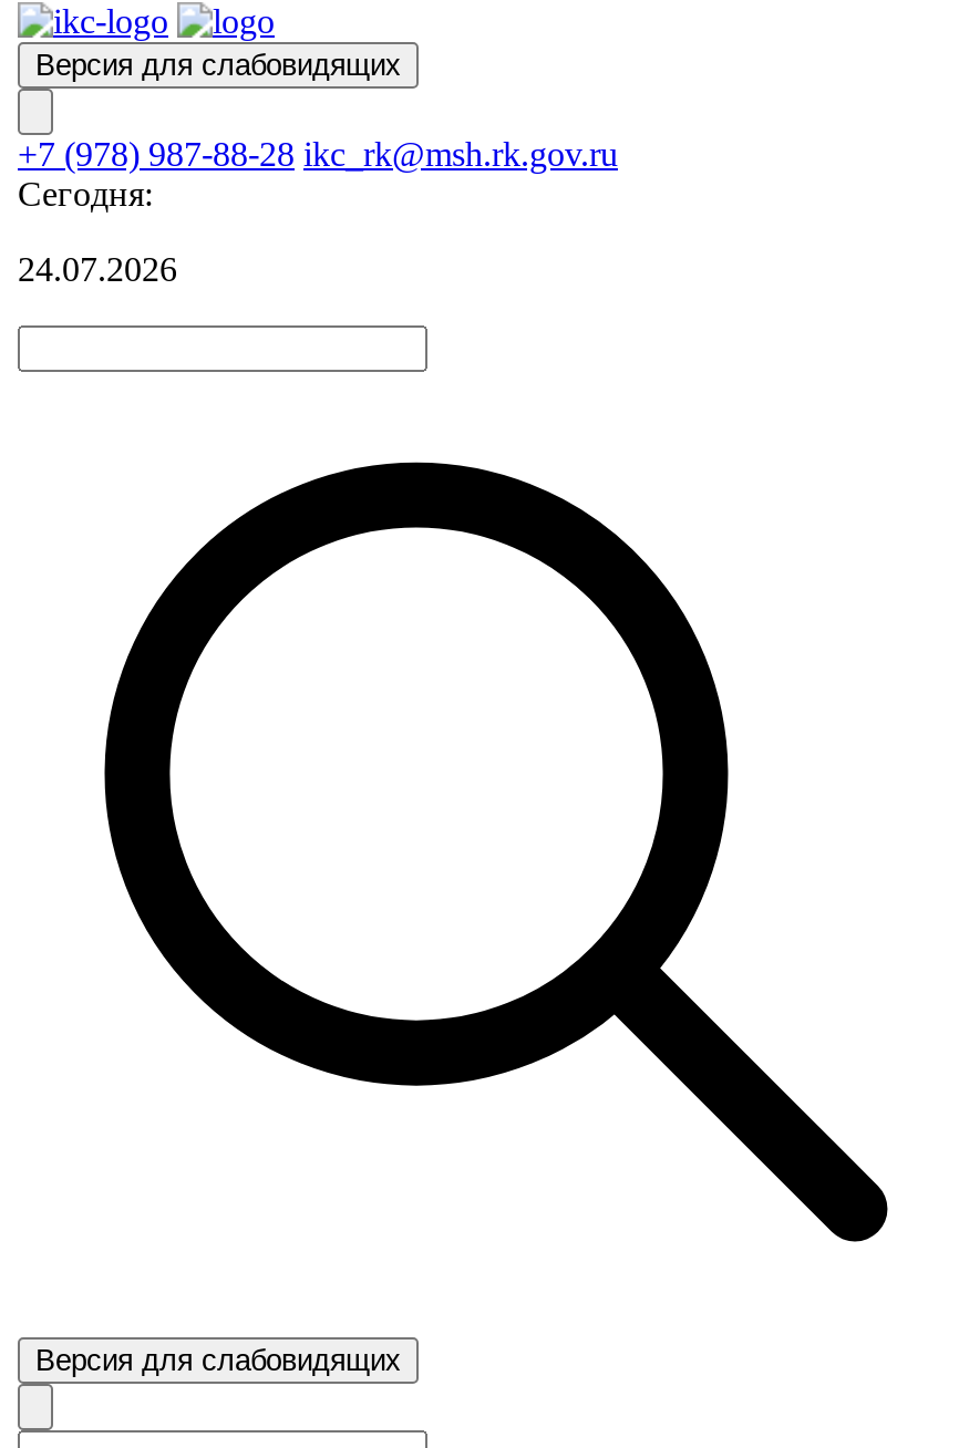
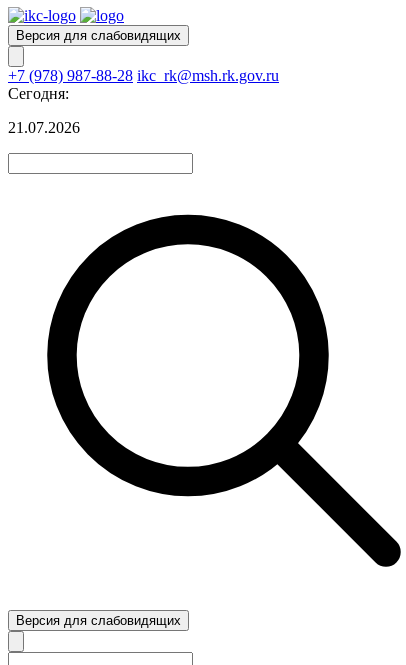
- 24.07.2026
+ 21.07.2026
